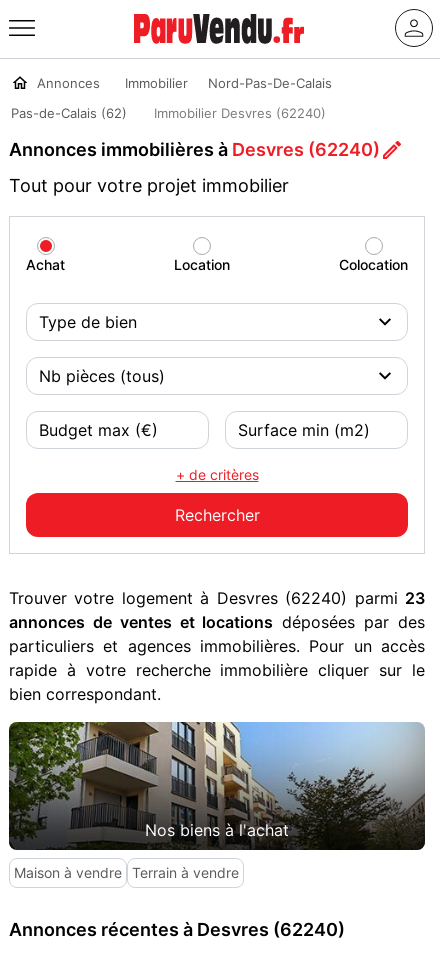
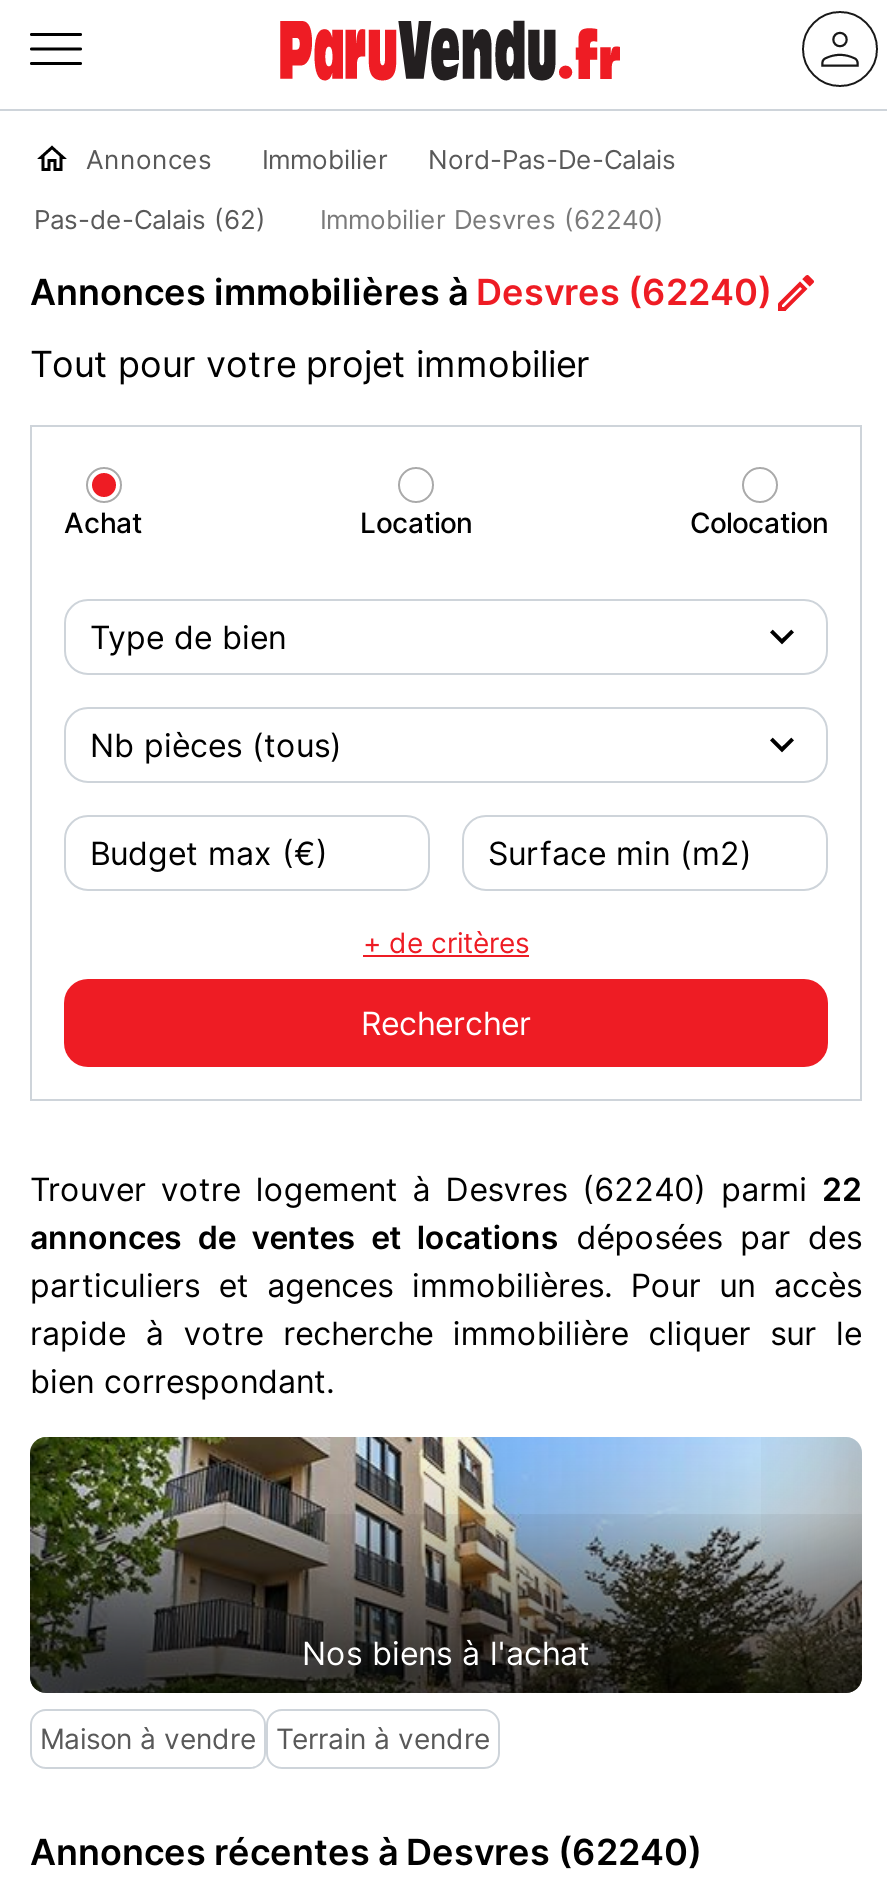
- Trouver votre logement à Desvres (62240) parmi 23
+ Trouver votre logement à Desvres (62240) parmi 22
